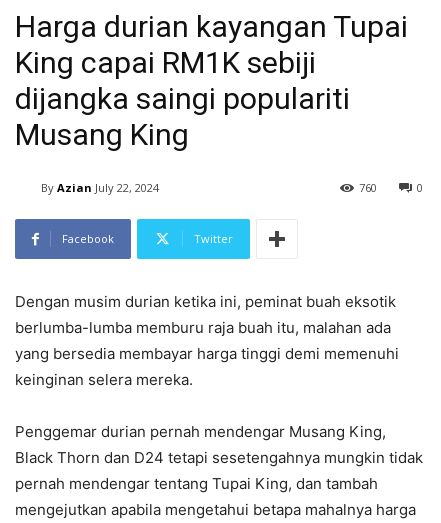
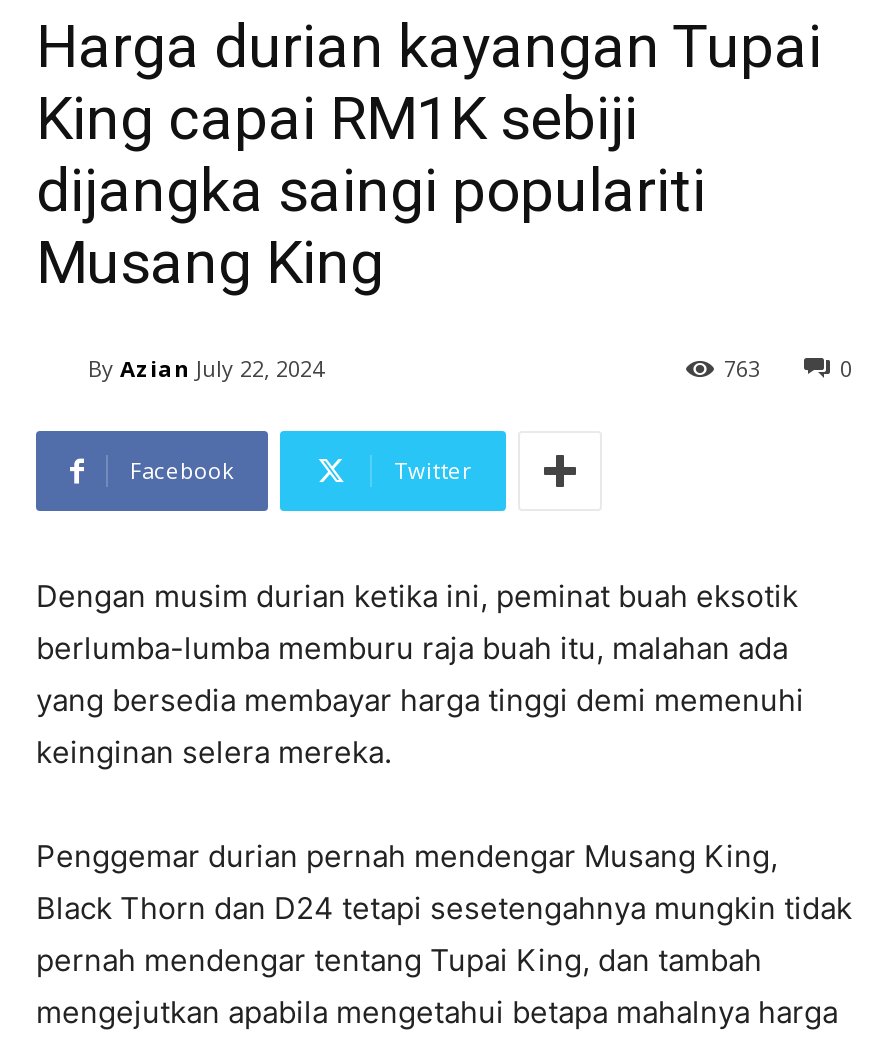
- 760
+ 763
